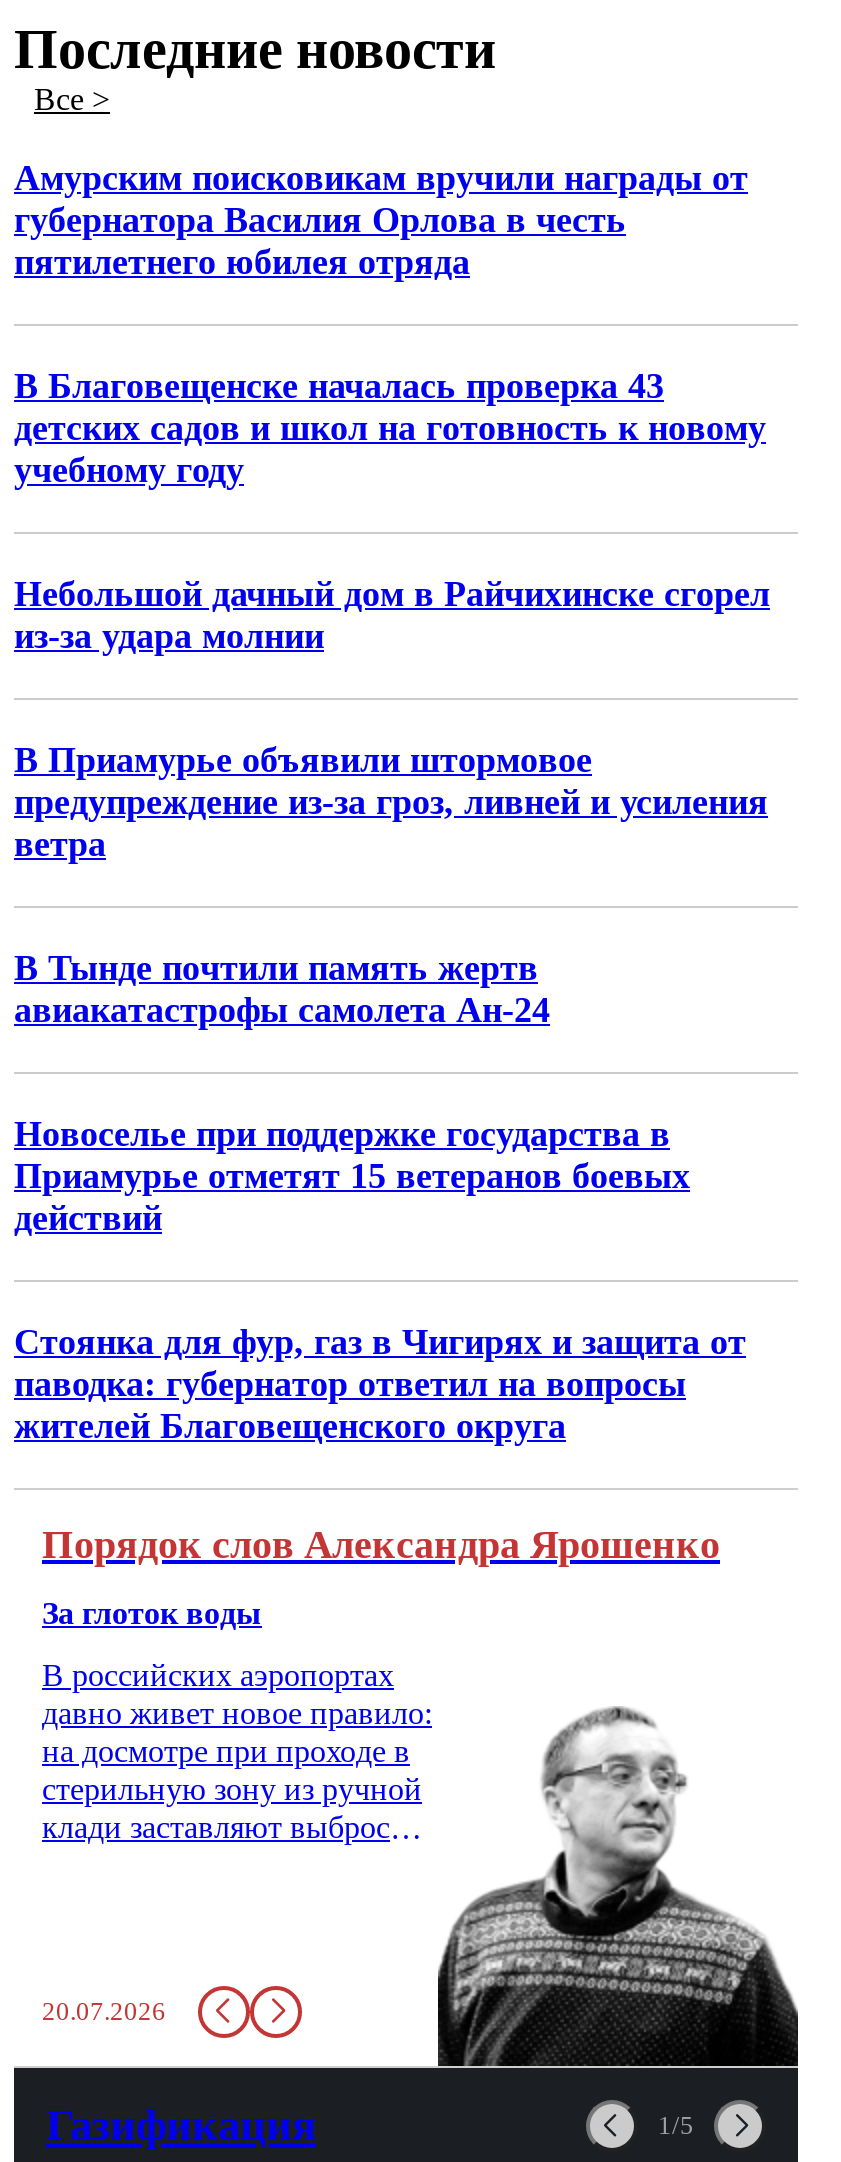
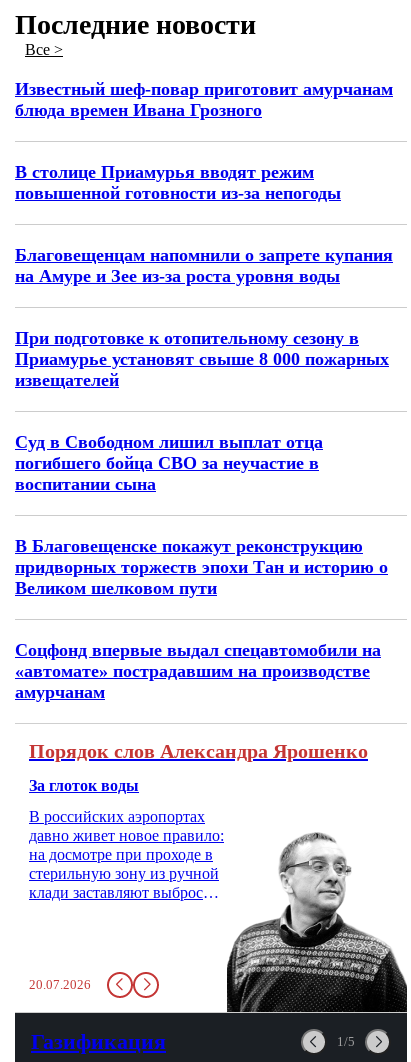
- Амурским поисковикам вручили награды от
- губернатора Василия Орлова в честь
- пятилетнего юбилея отряда
+ Известный шеф-повар приготовит амурчанам
+ блюда времен Ивана Грозного

- В Благовещенске началась проверка 43
- детских садов и школ на готовность к новому
- учебному году
+ В столице Приамурья вводят режим
+ повышенной готовности из-за непогоды

- Небольшой дачный дом в Райчихинске сгорел
- из-за удара молнии
+ Благовещенцам напомнили о запрете купания
+ на Амуре и Зее из-за роста уровня воды

- В Приамурье объявили штормовое
- предупреждение из-за гроз, ливней и усиления
- ветра
+ При подготовке к отопительному сезону в
+ Приамурье установят свыше 8 000 пожарных
+ извещателей

- В Тынде почтили память жертв
- авиакатастрофы самолета Ан-24
+ Суд в Свободном лишил выплат отца
+ погибшего бойца СВО за неучастие в
+ воспитании сына

- Новоселье при поддержке государства в
- Приамурье отметят 15 ветеранов боевых
- действий
+ В Благовещенске покажут реконструкцию
+ придворных торжеств эпохи Тан и историю о
+ Великом шелковом пути

- Стоянка для фур, газ в Чигирях и защита от
- паводка: губернатор ответил на вопросы
- жителей Благовещенского округа
+ Соцфонд впервые выдал спецавтомобили на
+ «автомате» пострадавшим на производстве
+ амурчанам
